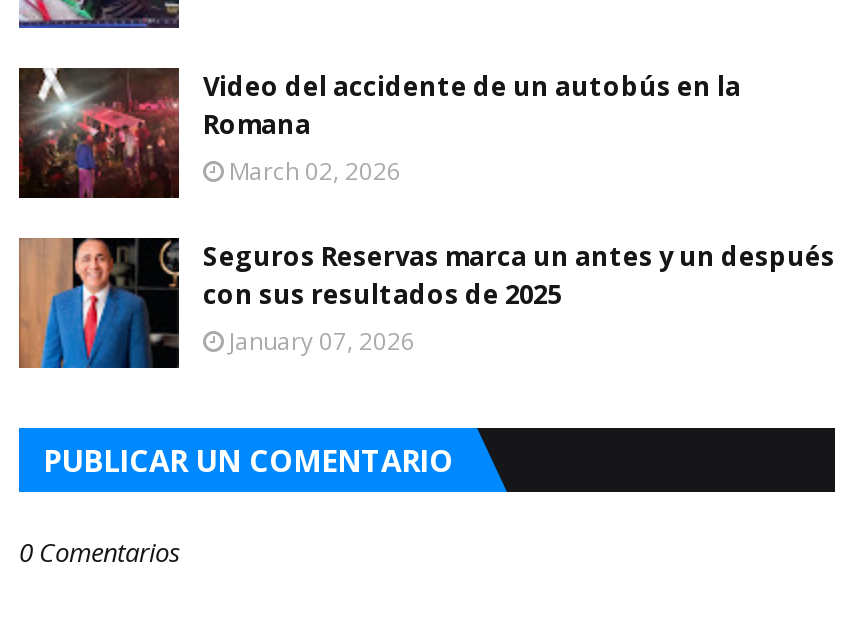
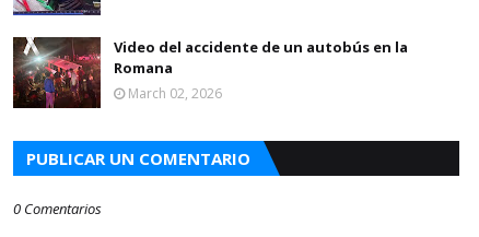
- [image]
- Seguros Reservas marca un antes y un después
- con sus resultados de 2025
- January 07, 2026
